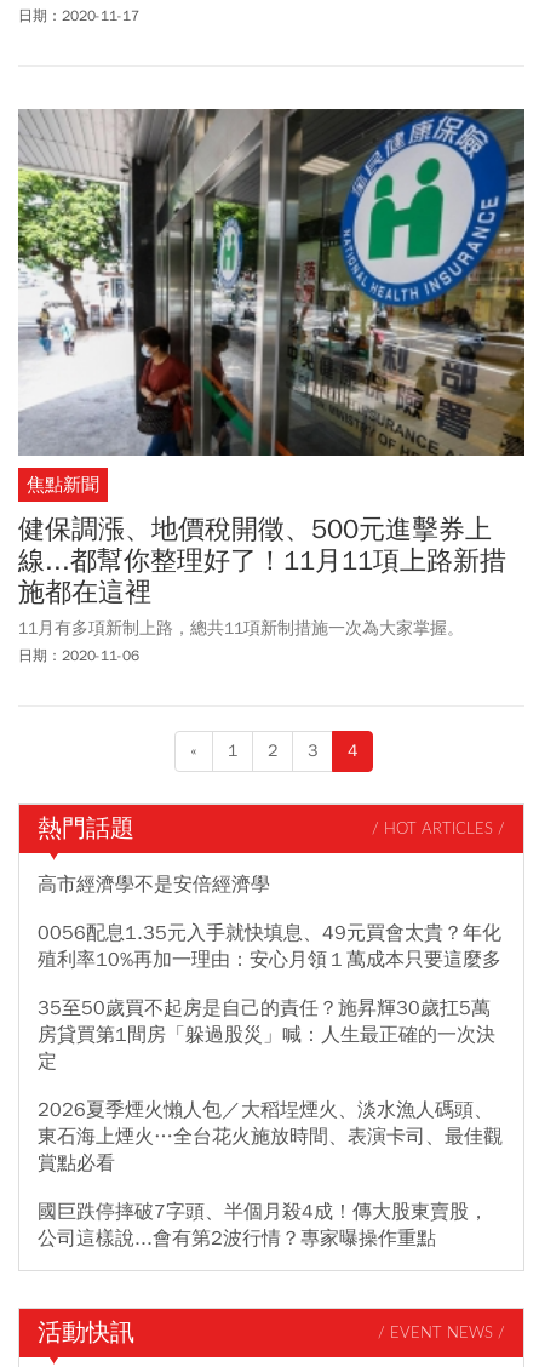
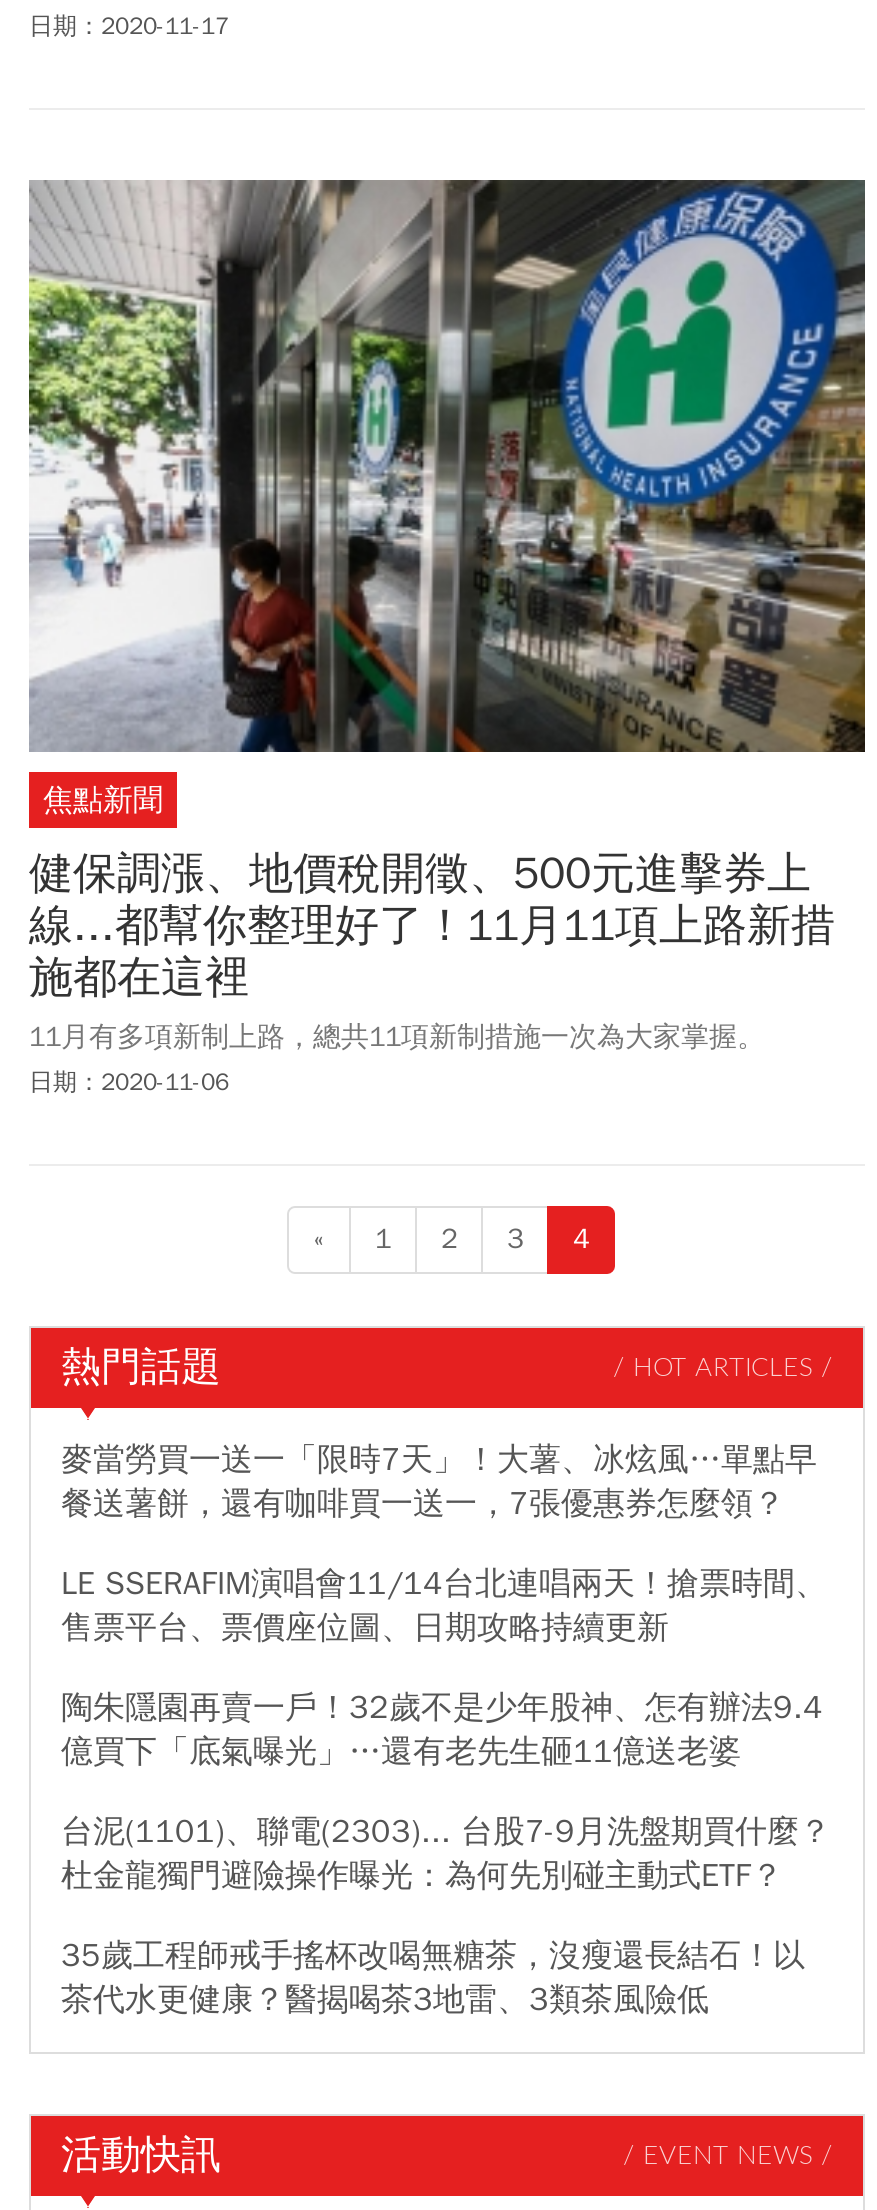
- 高市經濟學不是安倍經濟學
+ 麥當勞買一送一「限時7天」！大薯、冰炫風…單點早
+ 餐送薯餅，還有咖啡買一送一，7張優惠券怎麼領？

- 0056配息1.35元入手就快填息、49元買會太貴？年化
- 殖利率10%再加一理由：安心月領１萬成本只要這麼多
+ LE SSERAFIM演唱會11/14台北連唱兩天！搶票時間、
+ 售票平台、票價座位圖、日期攻略持續更新

- 35至50歲買不起房是自己的責任？施昇輝30歲扛5萬
- 房貸買第1間房「躲過股災」喊：人生最正確的一次決
- 定
+ 陶朱隱園再賣一戶！32歲不是少年股神、怎有辦法9.4
+ 億買下「底氣曝光」…還有老先生砸11億送老婆

- 2026夏季煙火懶人包／大稻埕煙火、淡水漁人碼頭、
- 東石海上煙火…全台花火施放時間、表演卡司、最佳觀
- 賞點必看
+ 台泥(1101)、聯電(2303)... 台股7-9月洗盤期買什麼？
+ 杜金龍獨門避險操作曝光：為何先別碰主動式ETF？

- 國巨跌停摔破7字頭、半個月殺4成！傳大股東賣股，
- 公司這樣說...會有第2波行情？專家曝操作重點
+ 35歲工程師戒手搖杯改喝無糖茶，沒瘦還長結石！以
+ 茶代水更健康？醫揭喝茶3地雷、3類茶風險低
